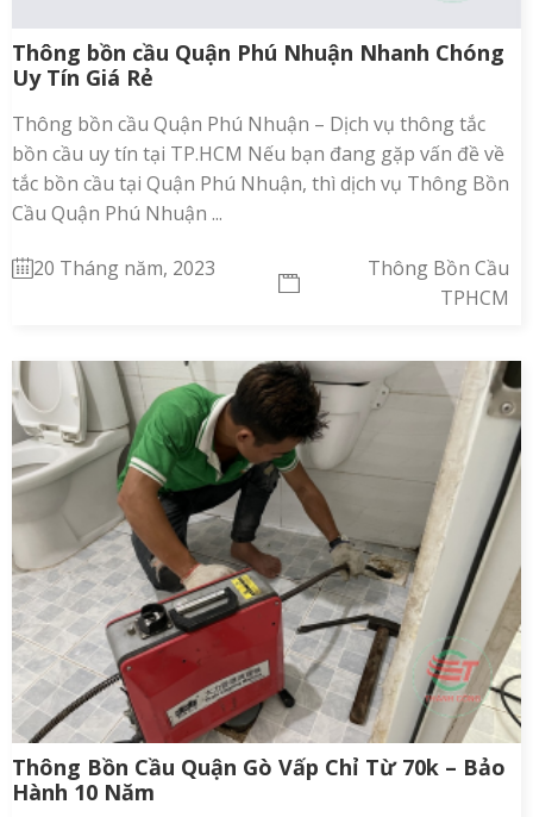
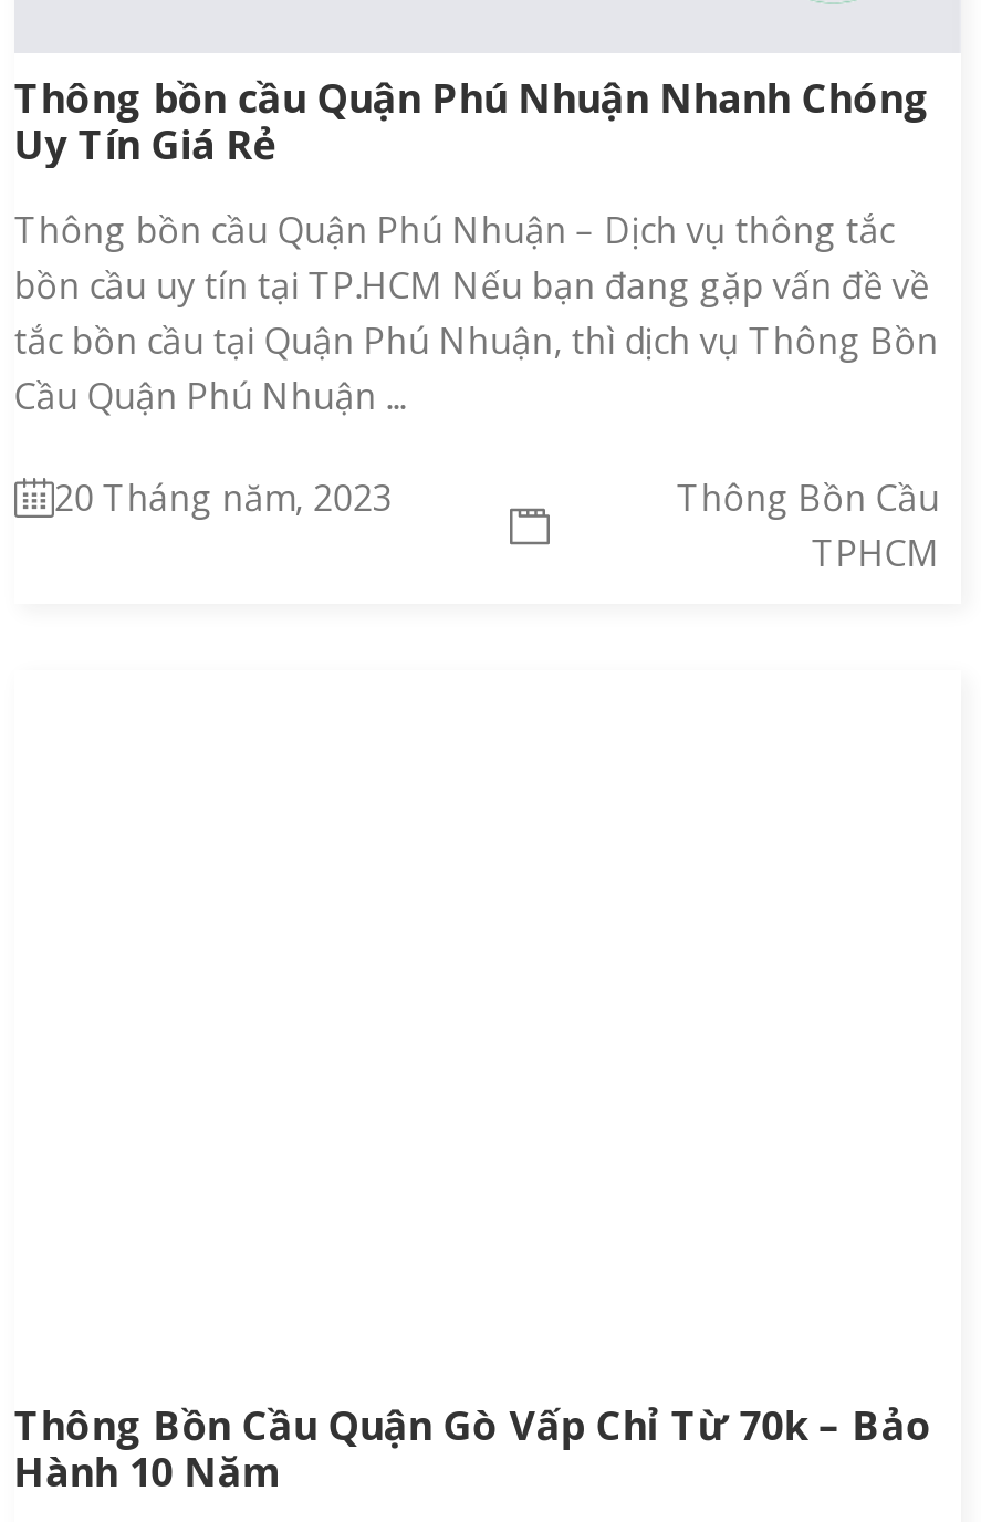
- [image]
